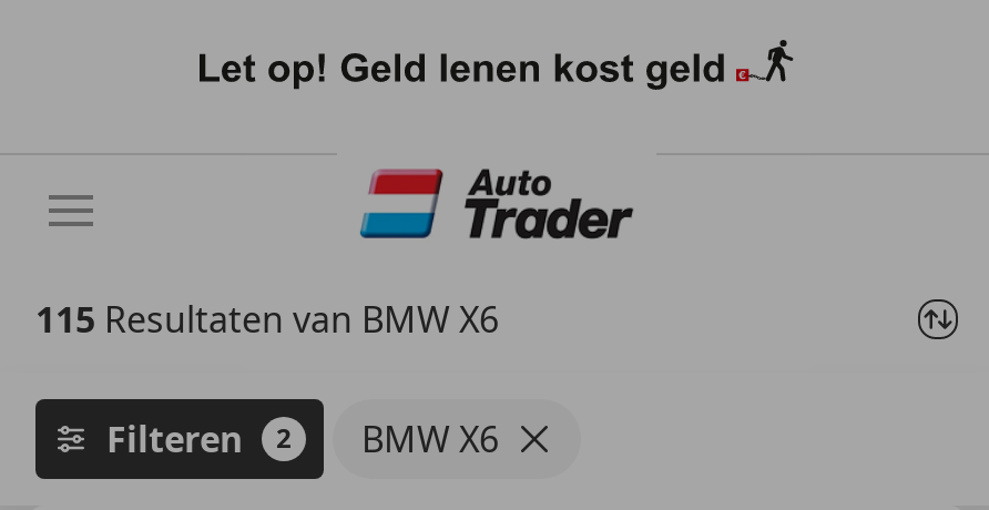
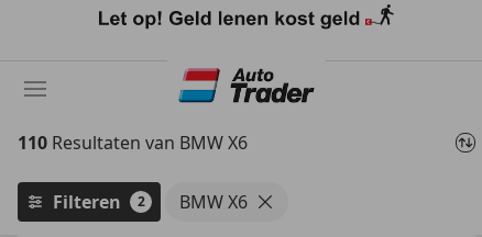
- 115 Resultaten van BMW X6
+ 110 Resultaten van BMW X6
